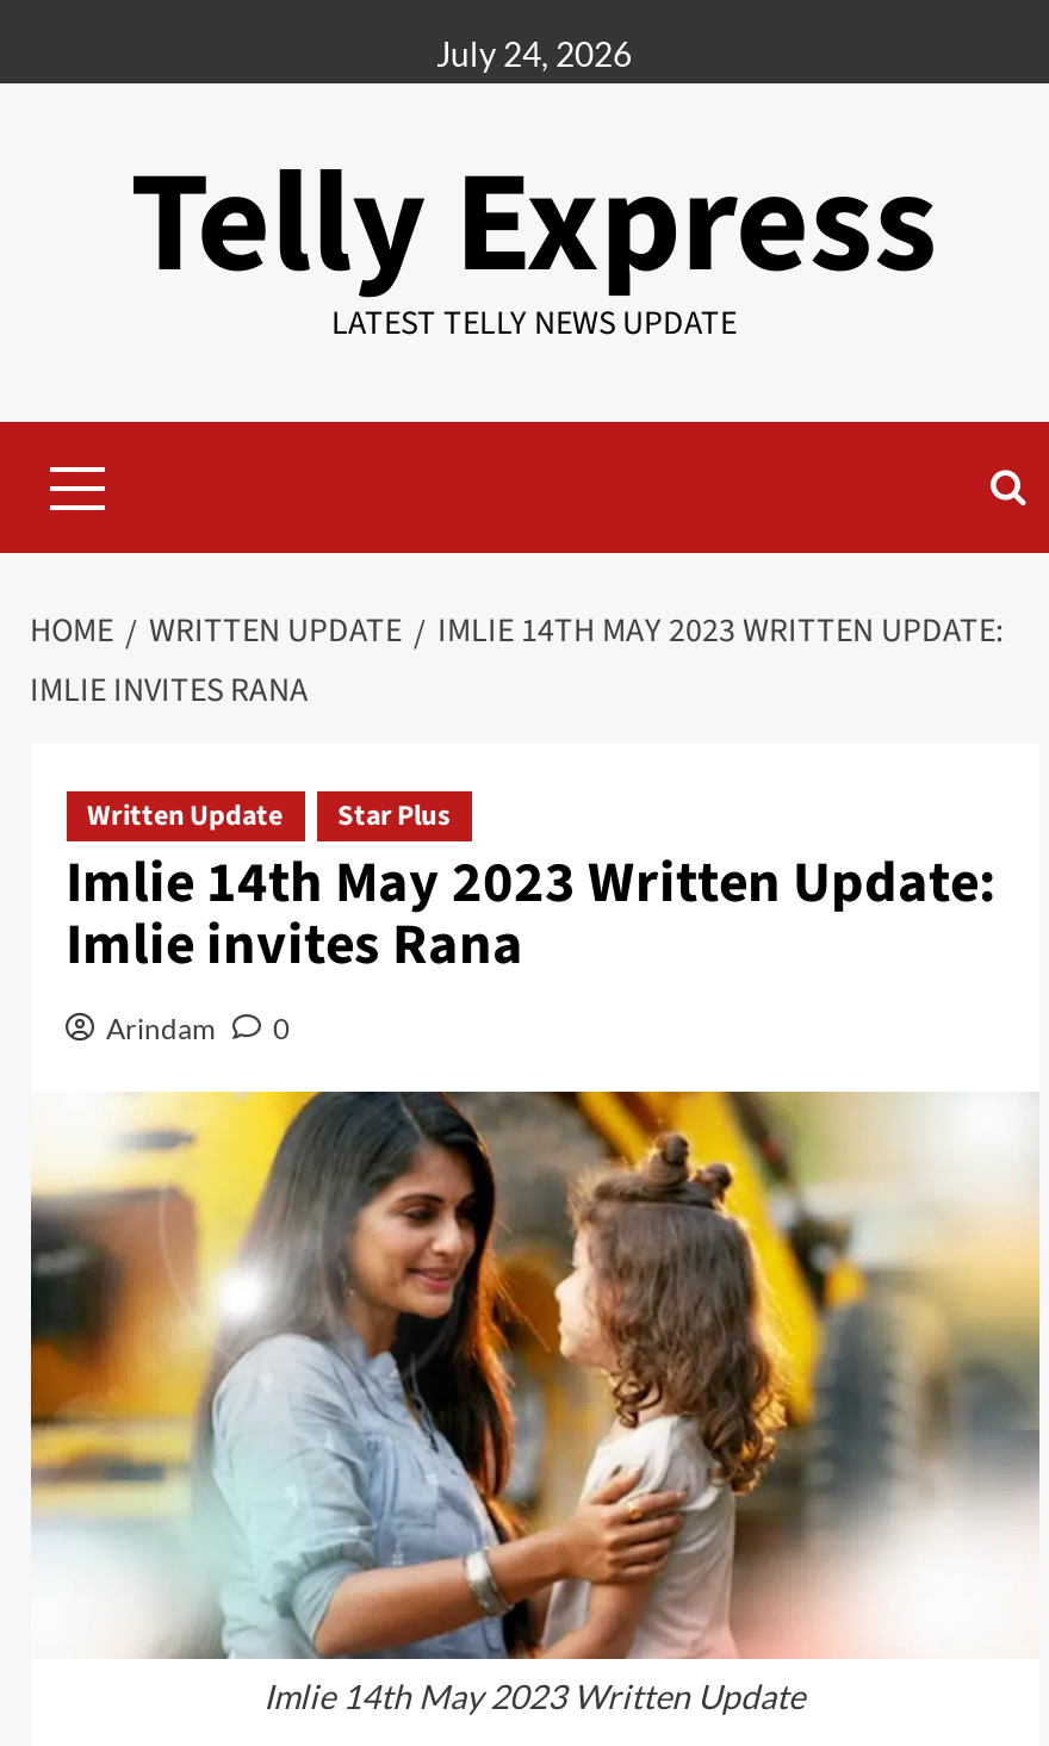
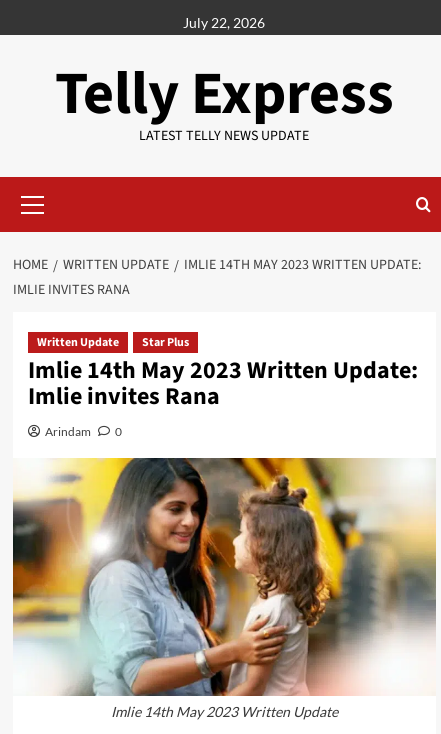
- July 24, 2026
+ July 22, 2026
